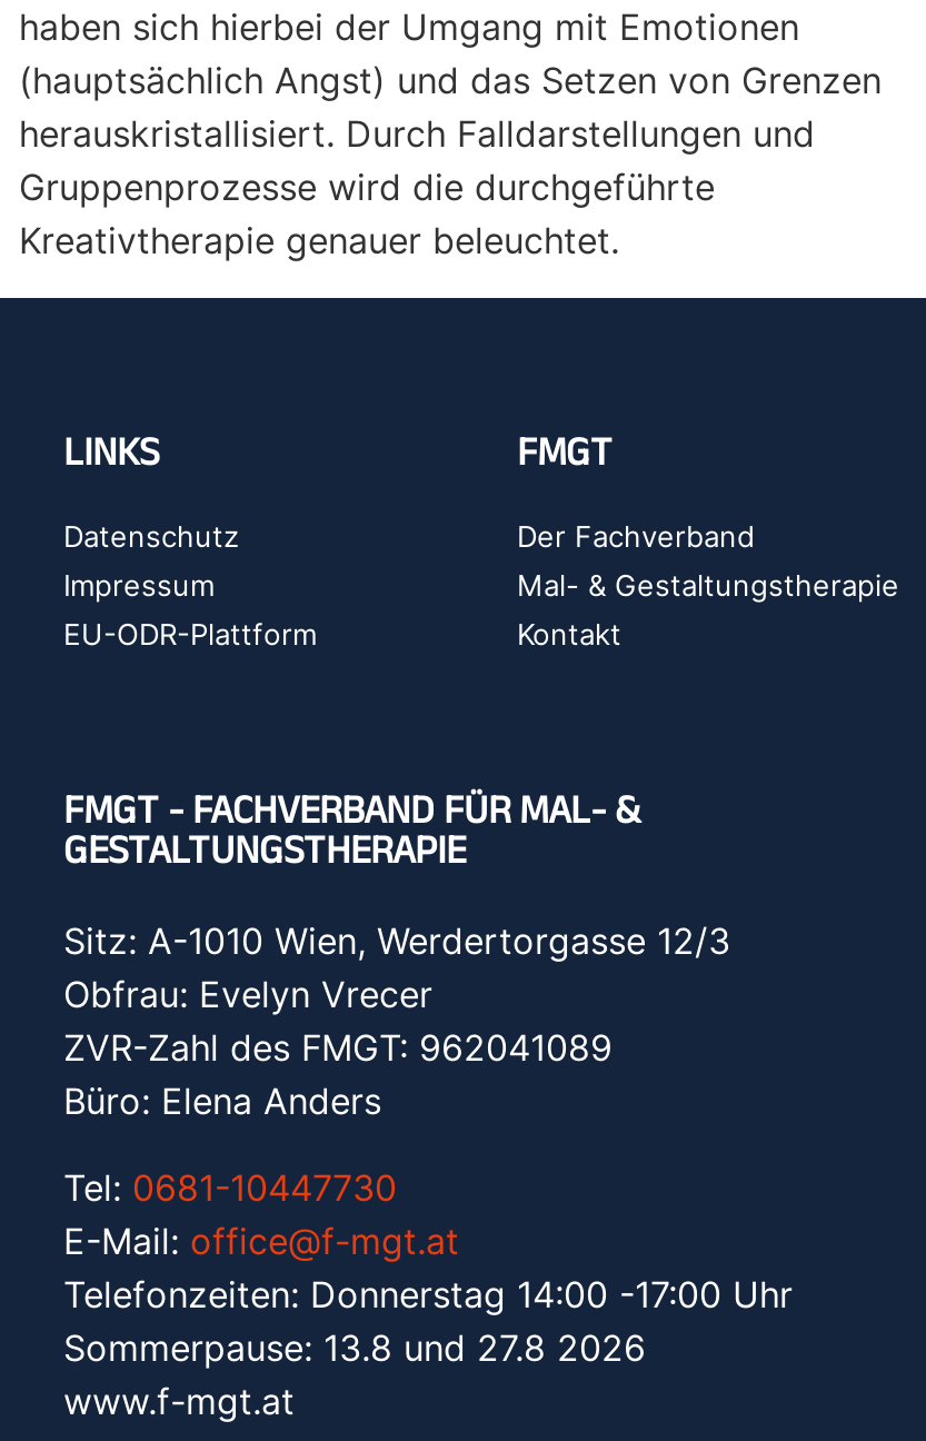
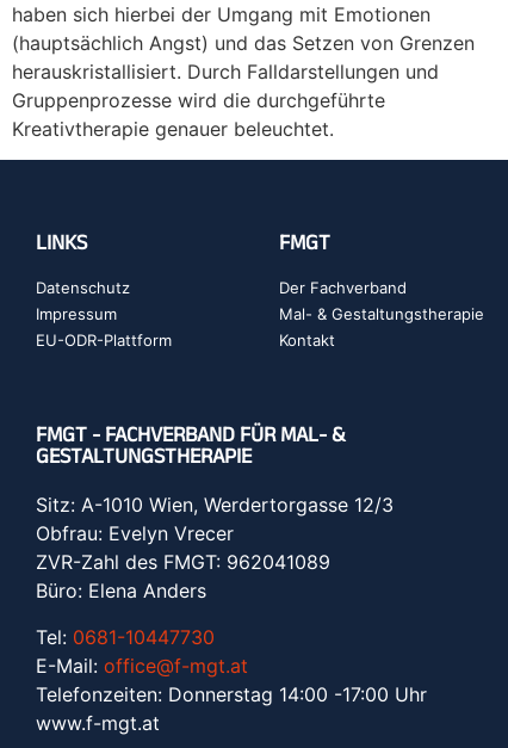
- Sommerpause: 13.8 und 27.8 2026
